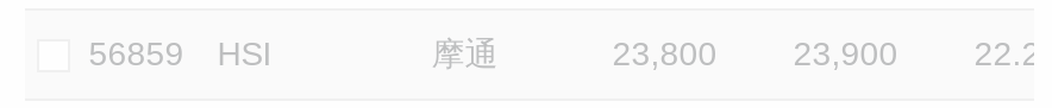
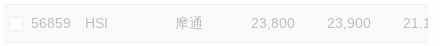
- 23,800 23,900 22.2
+ 23,800 23,900 21.1
